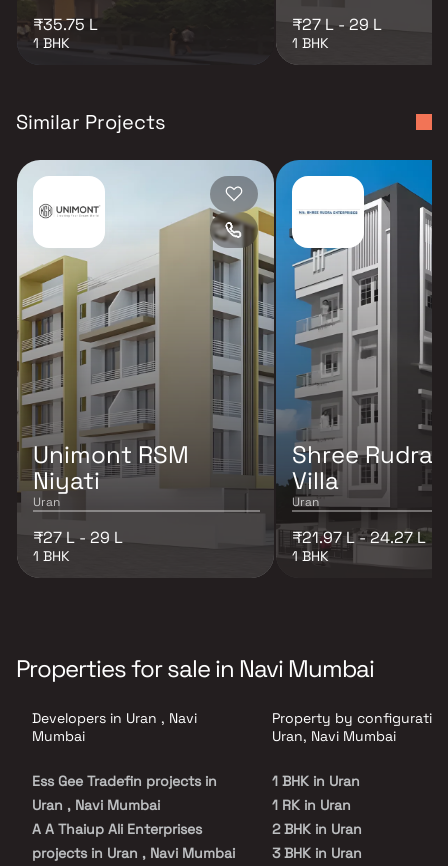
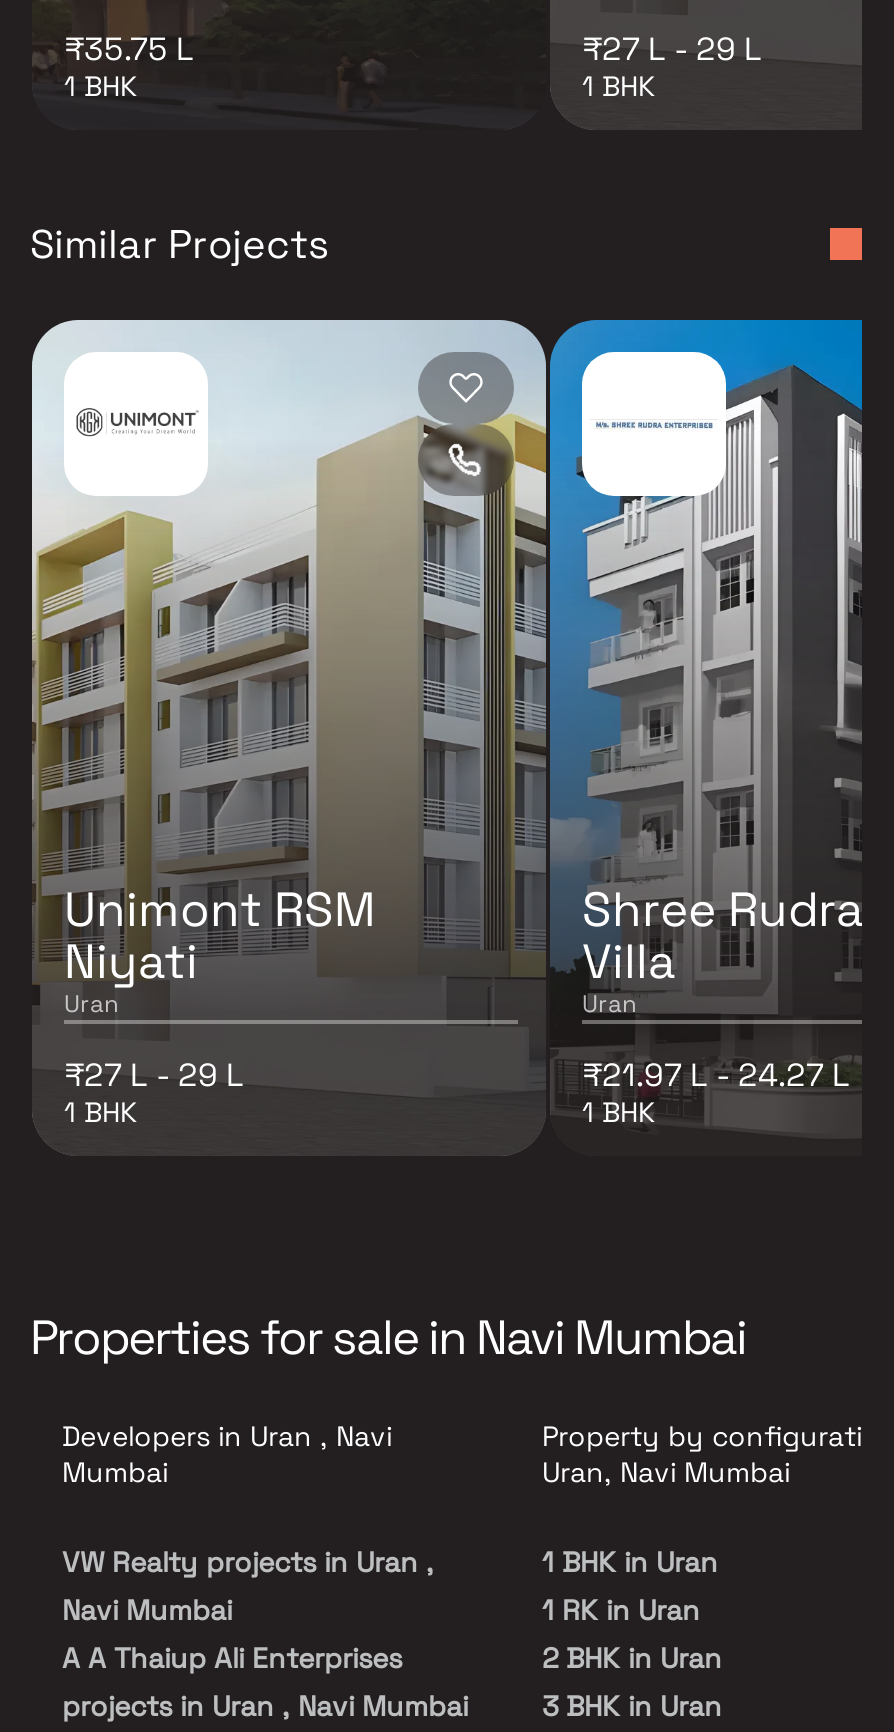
- Ess Gee Tradefin projects in
- Uran , Navi Mumbai
+ VW Realty projects in Uran ,
+ Navi Mumbai
